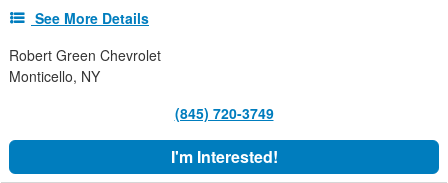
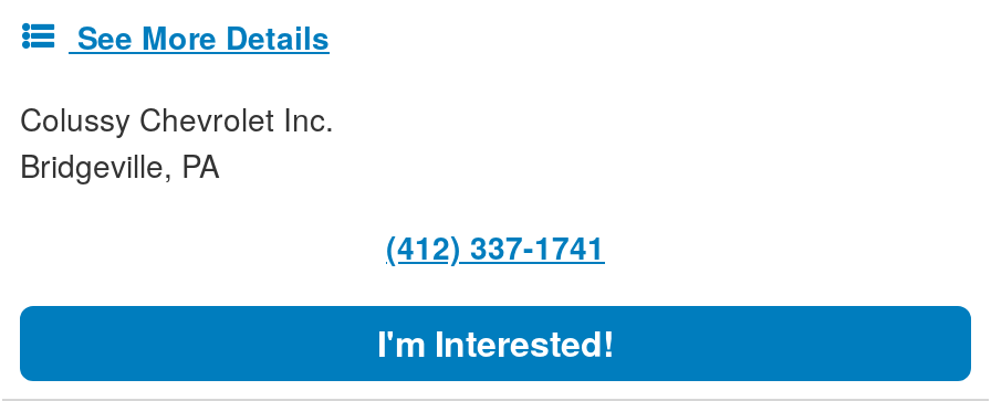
- Robert Green Chevrolet
- Monticello, NY
+ Colussy Chevrolet Inc.
+ Bridgeville, PA

- (845) 720-3749
+ (412) 337-1741
